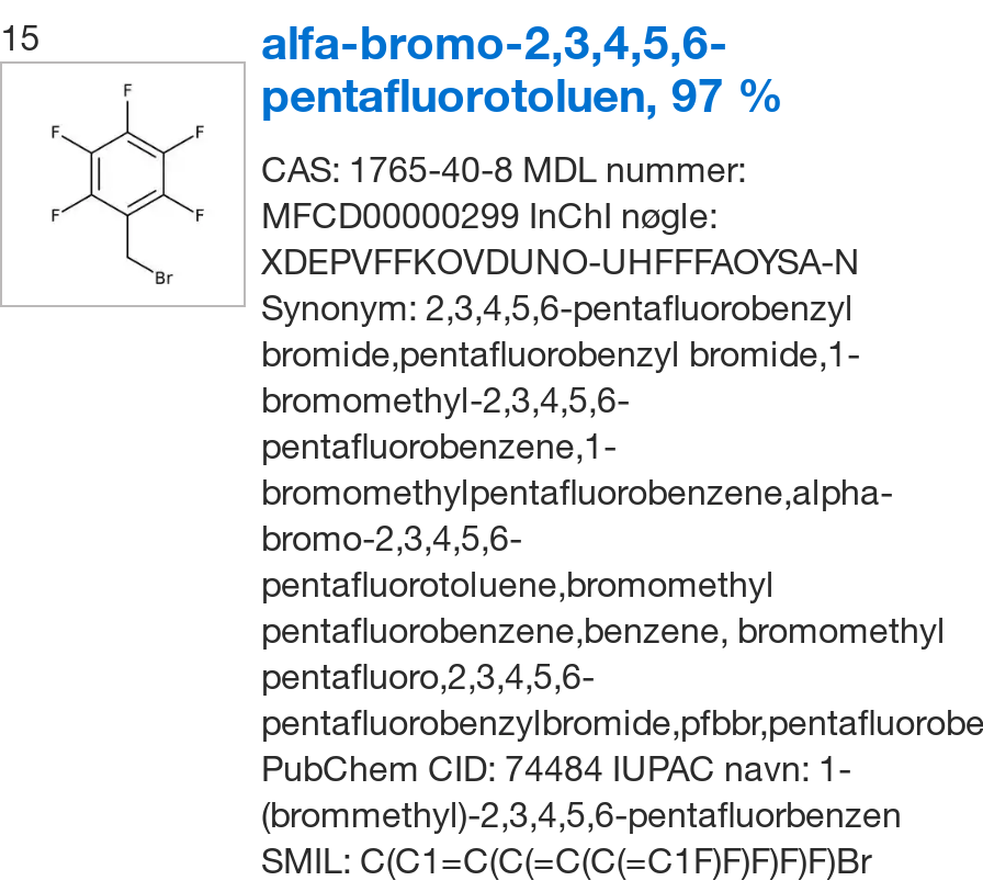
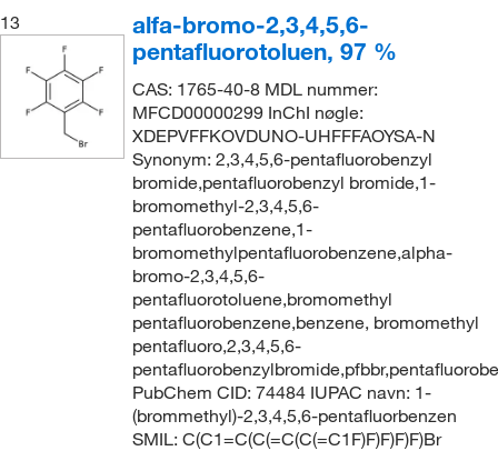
- 15
+ 13
